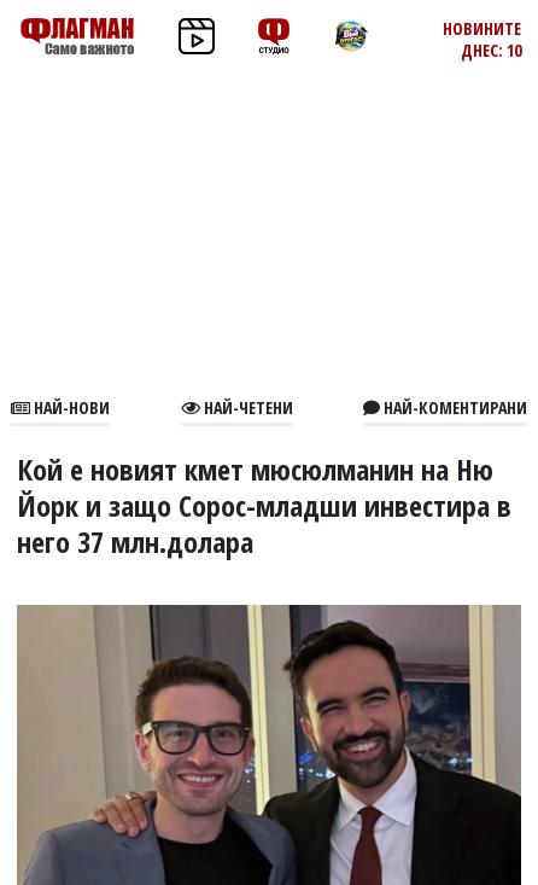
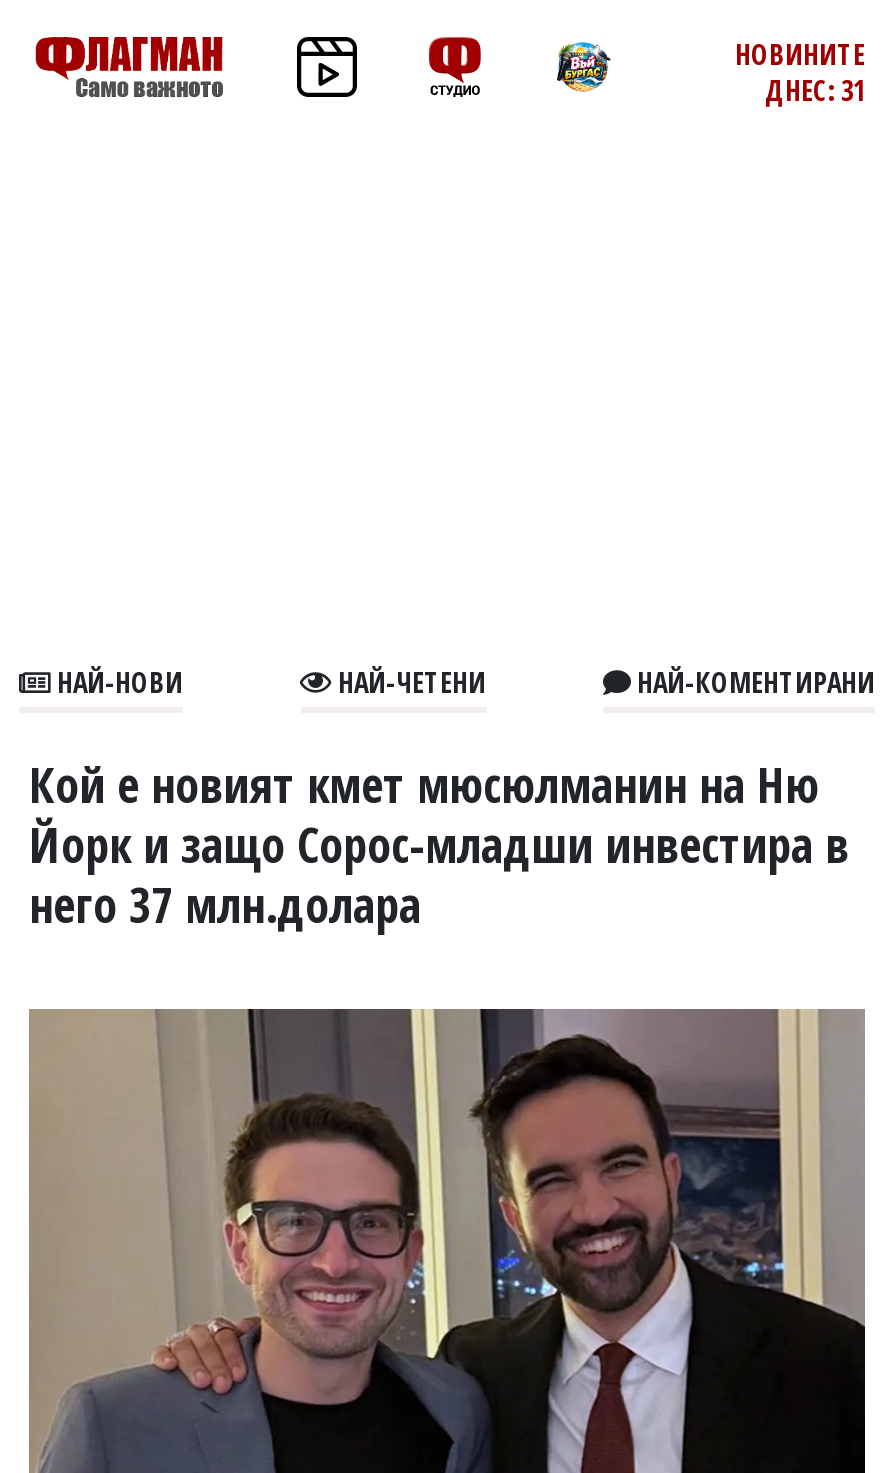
- ДНЕС: 10
+ ДНЕС: 31
